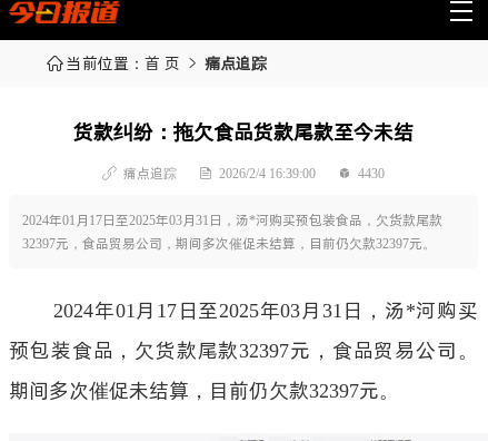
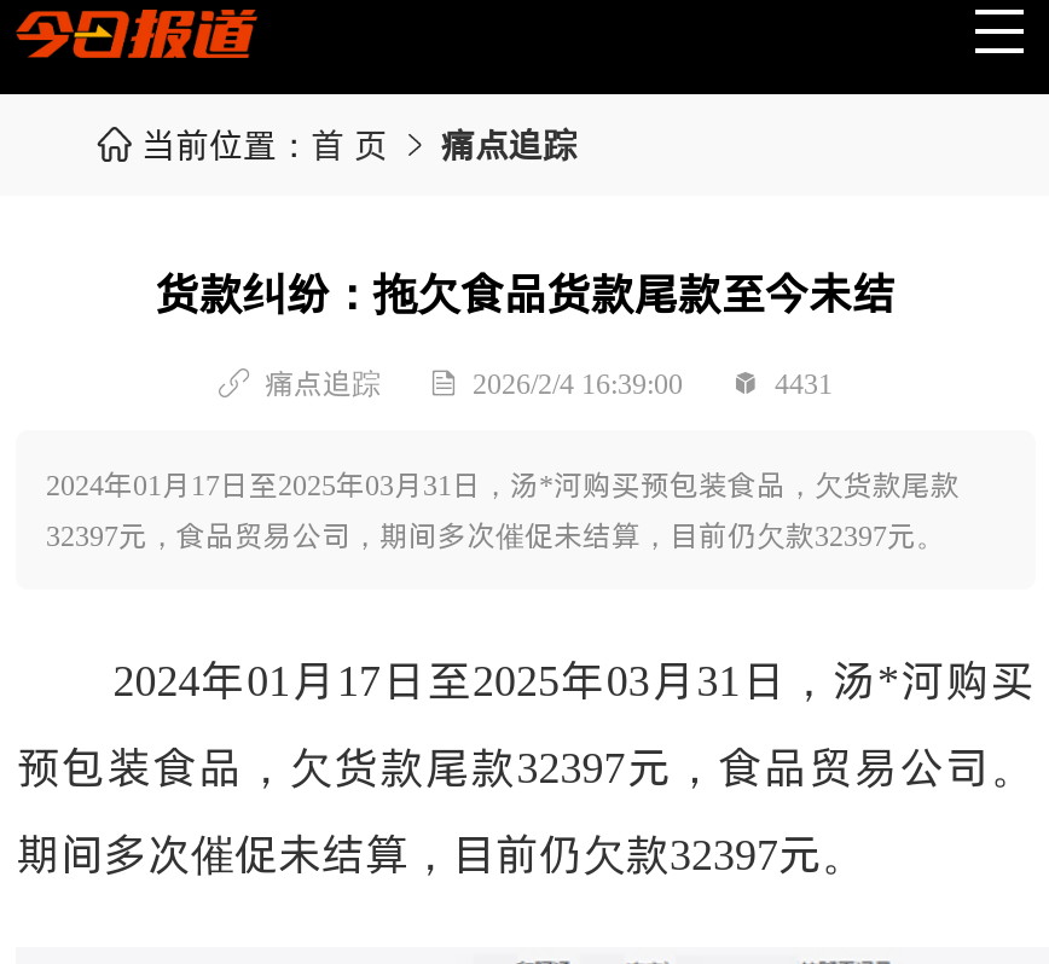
- 4430
+ 4431
